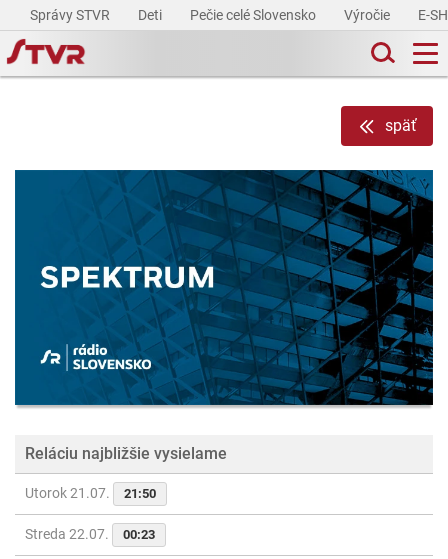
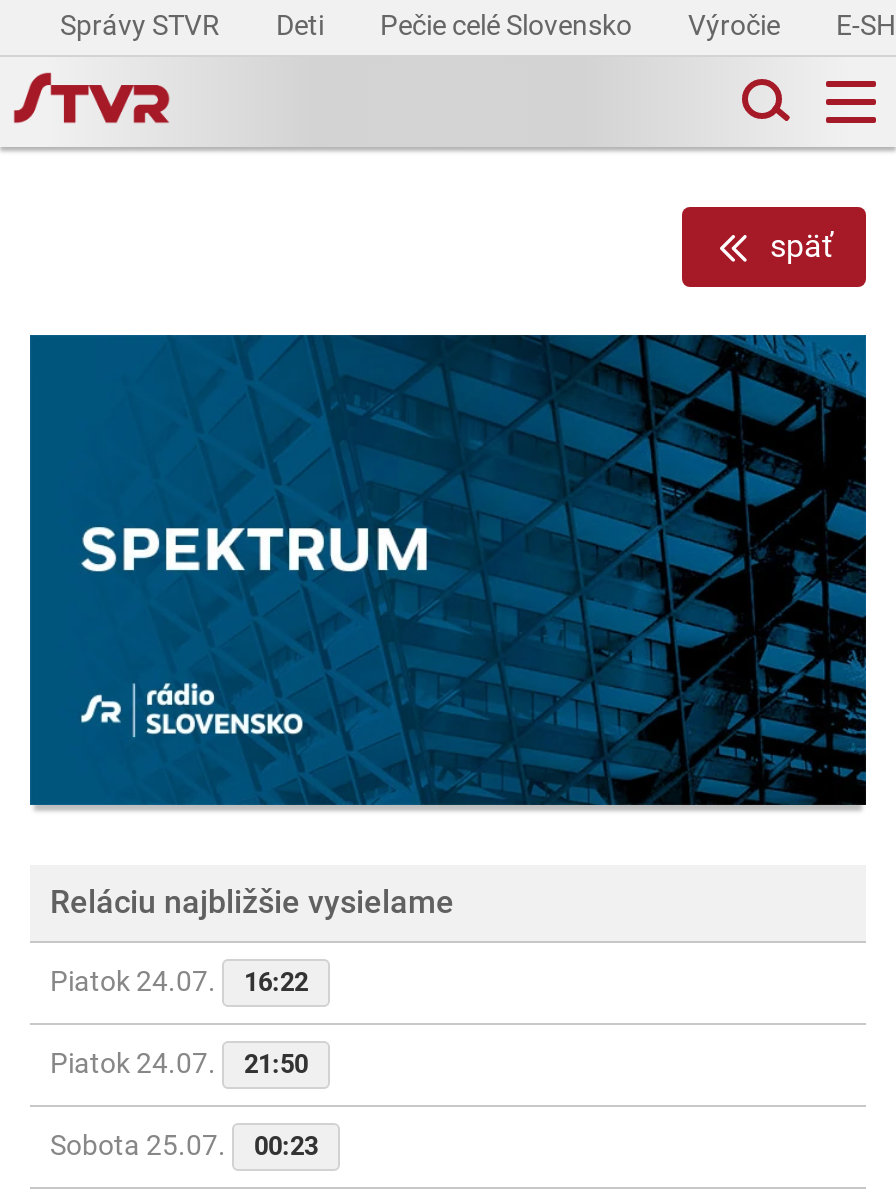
- Utorok 21.07.
+ Piatok 24.07.
+ 16:22
+ Piatok 24.07.

- Streda 22.07. 00:23
+ Sobota 25.07. 00:23
